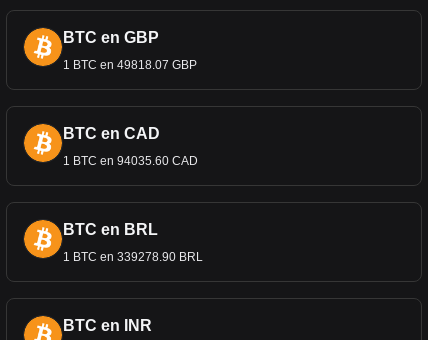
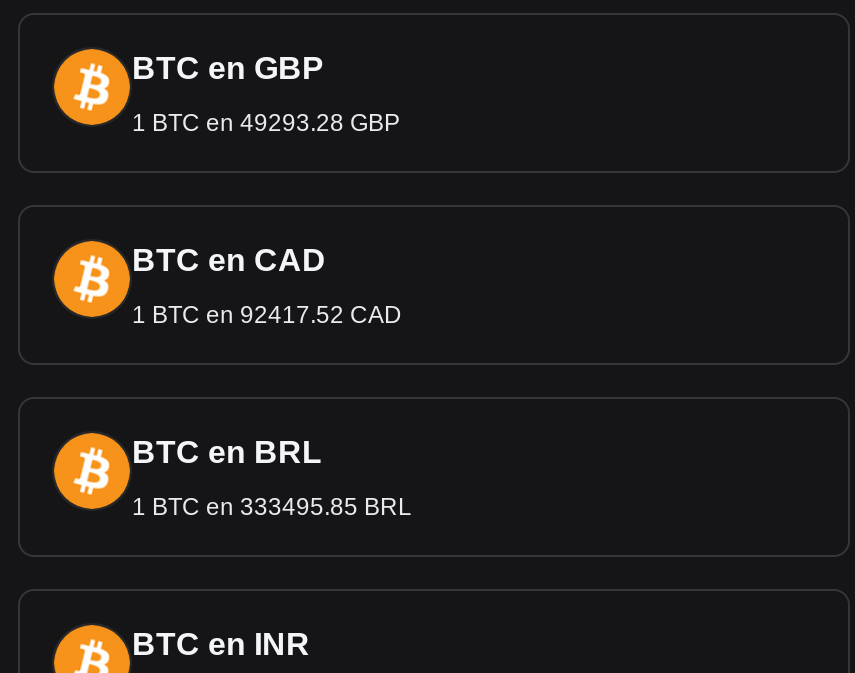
- 1 BTC en 49818.07 GBP
+ 1 BTC en 49293.28 GBP

- 1 BTC en 94035.60 CAD
+ 1 BTC en 92417.52 CAD

- 1 BTC en 339278.90 BRL
+ 1 BTC en 333495.85 BRL
